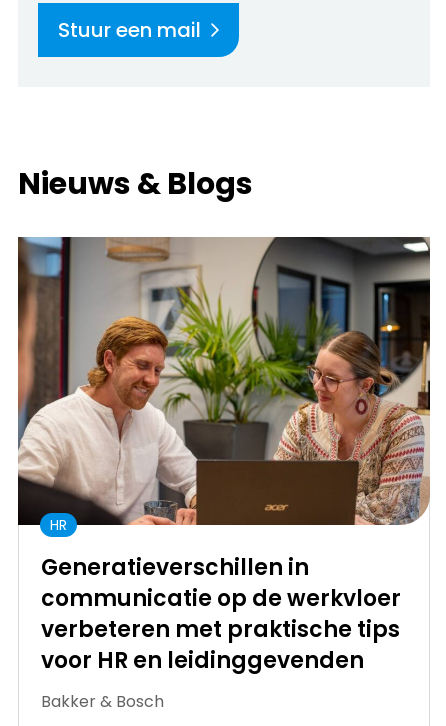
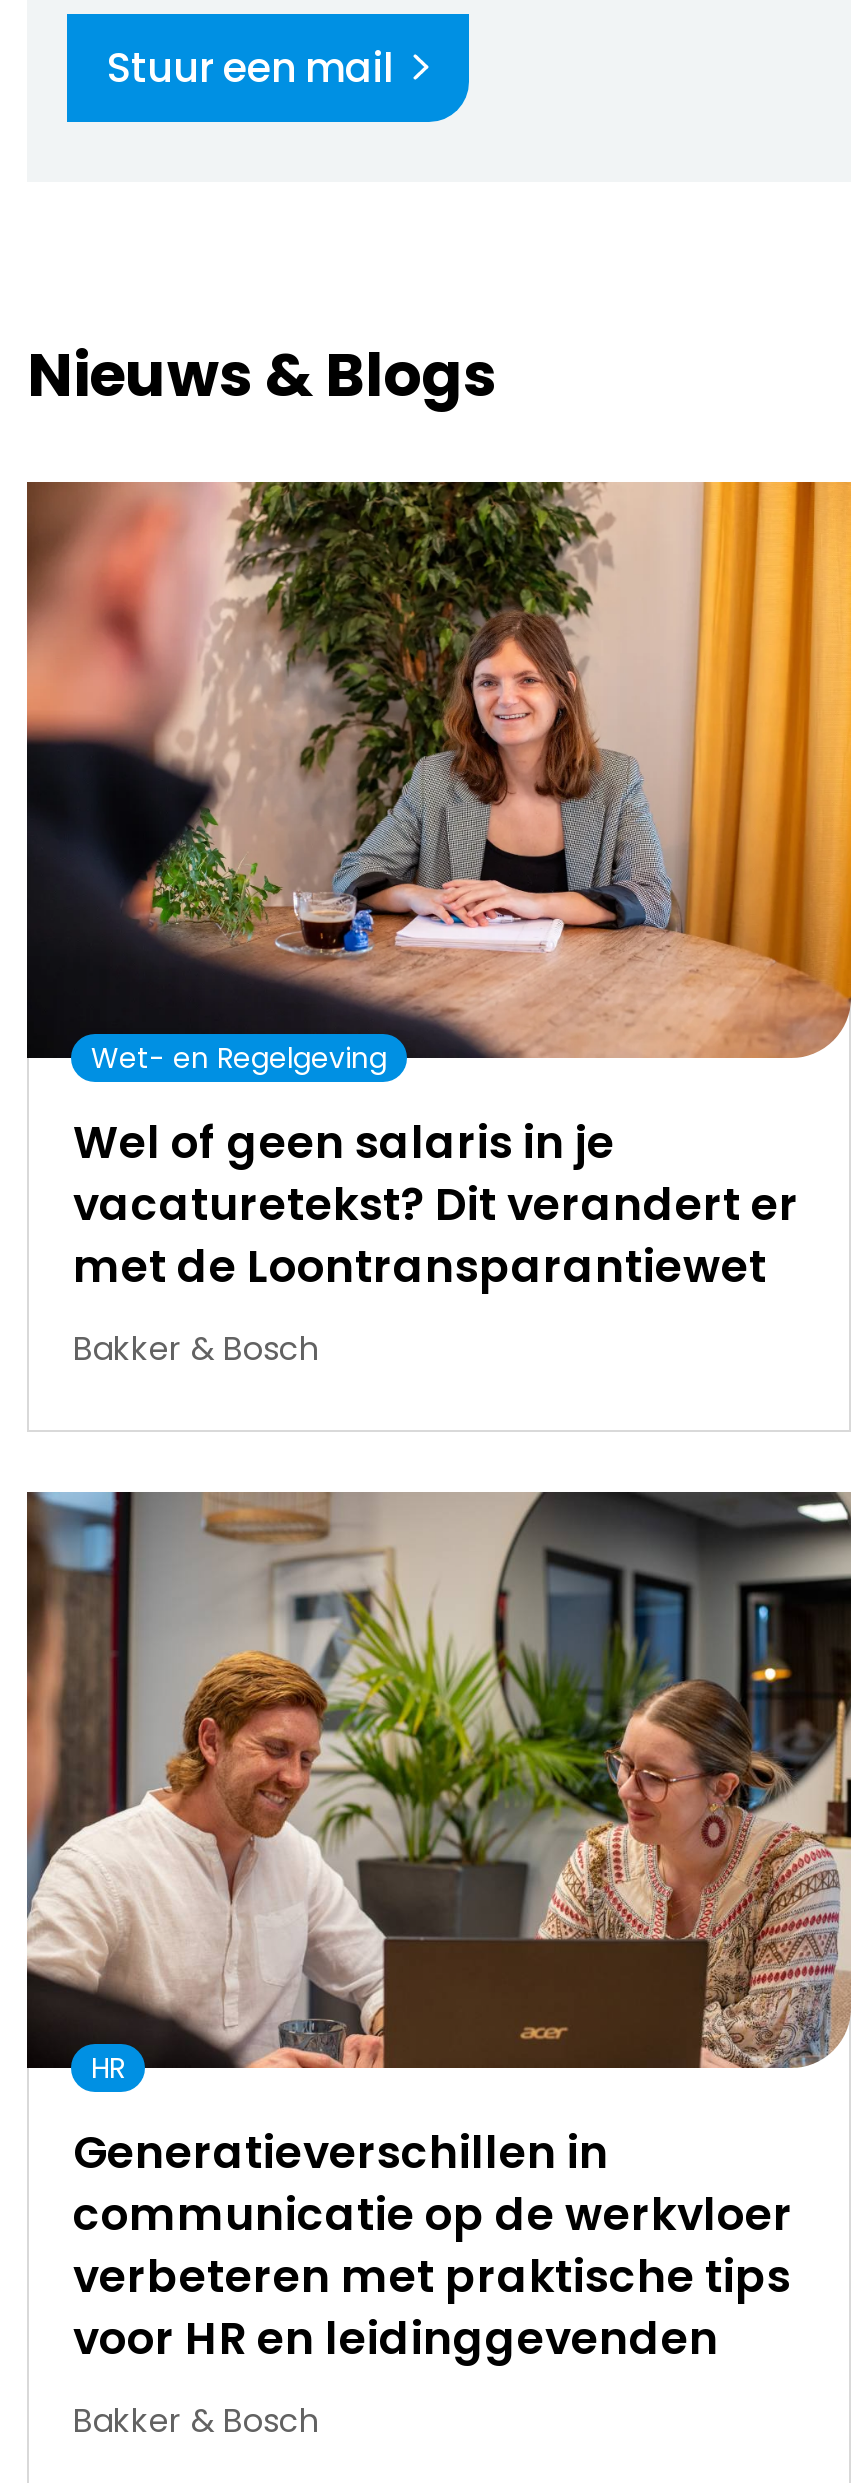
+ [image]
+ Wet- en Regelgeving
+ Wel of geen salaris in je
+ vacaturetekst? Dit verandert er
+ met de Loontransparantiewet
+ Bakker & Bosch
